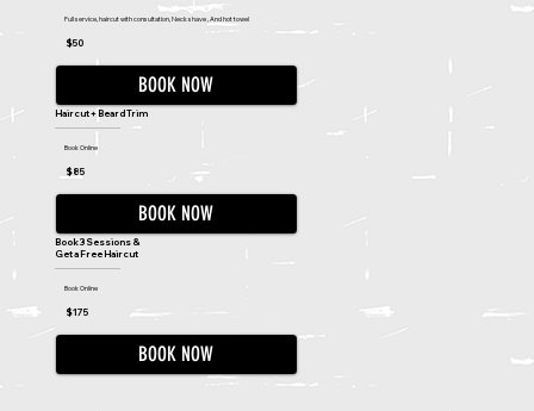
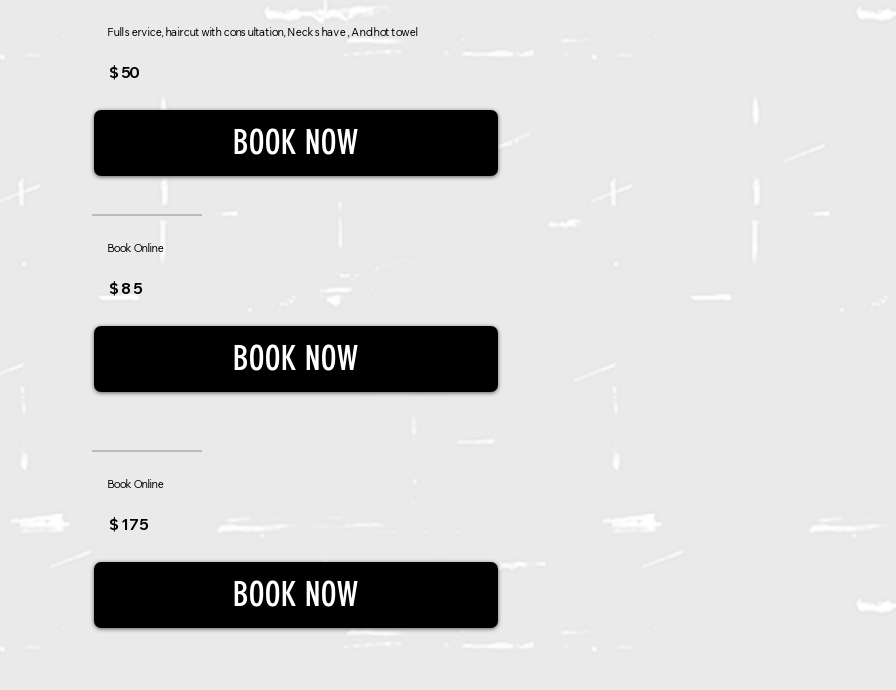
- Haircut + Beard Trim

- Book 3 Sessions &
- Get a Free Haircut
